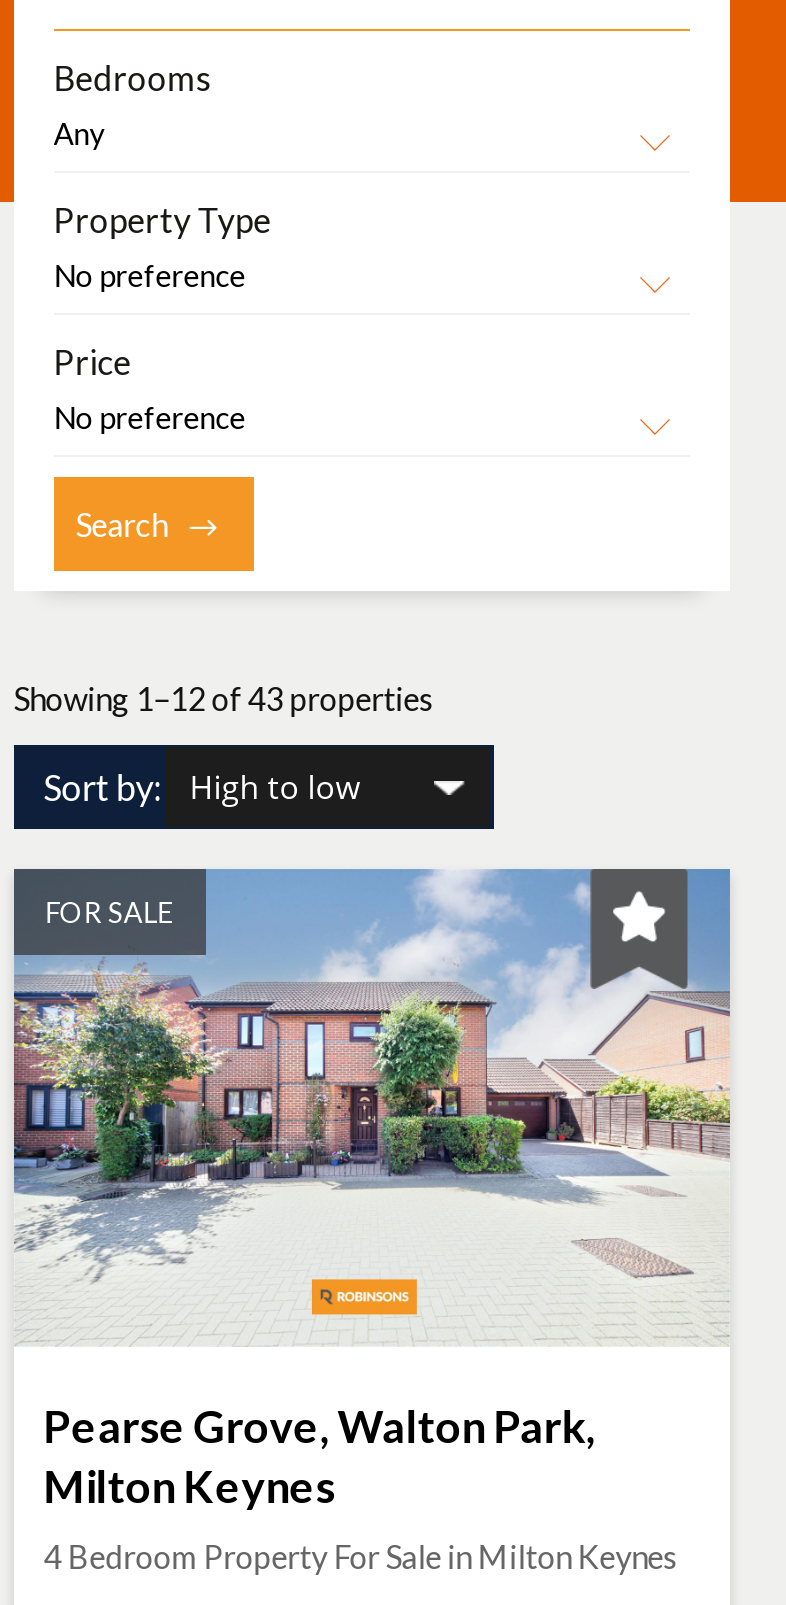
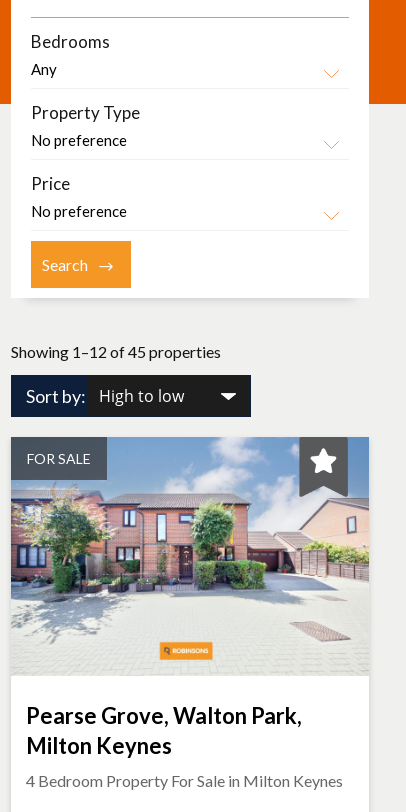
- Showing 1–12 of 43 properties
+ Showing 1–12 of 45 properties
